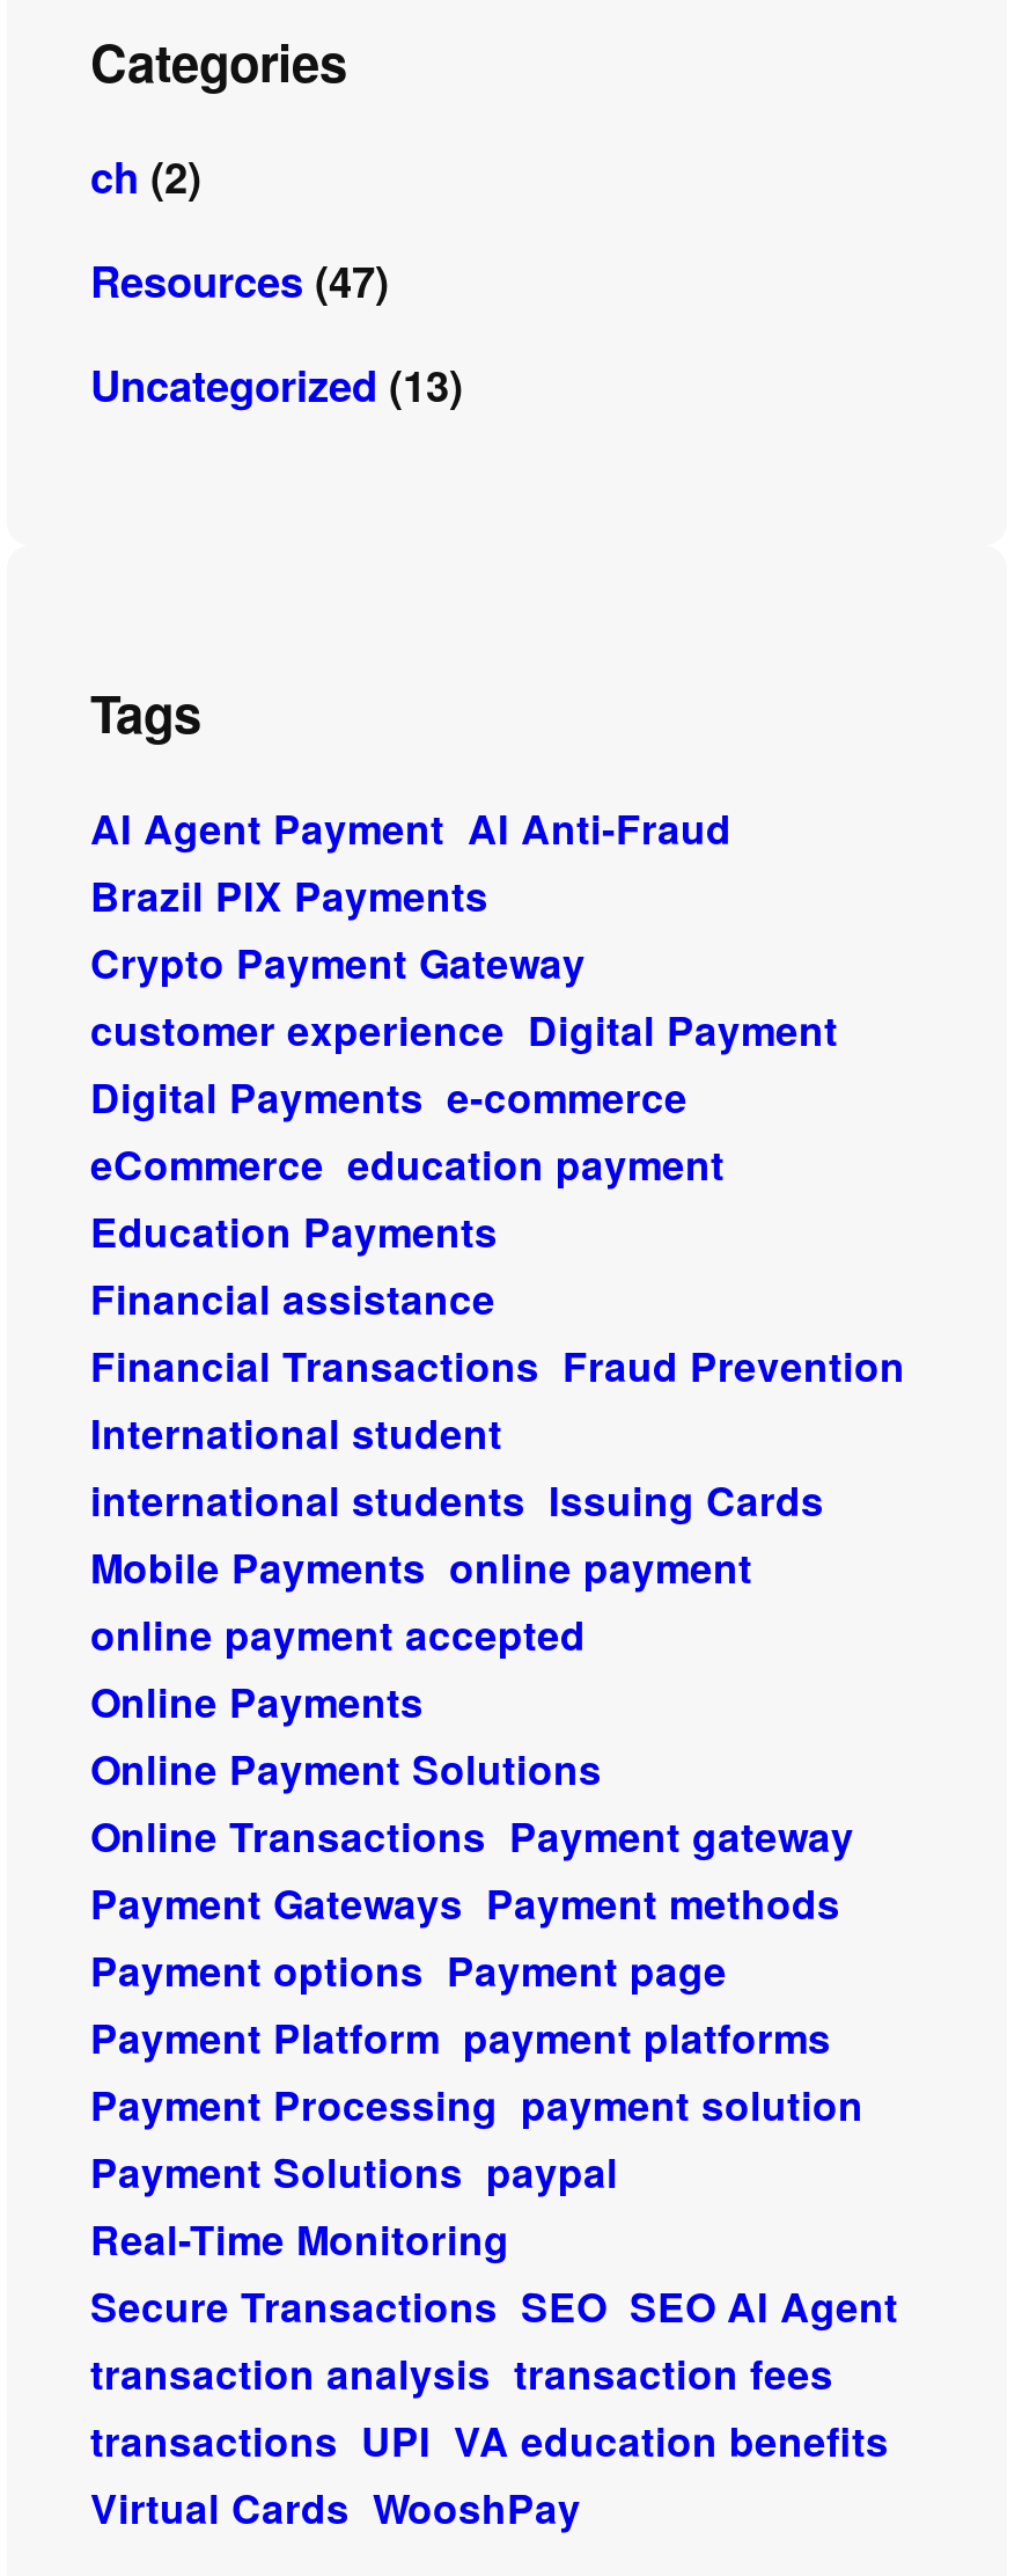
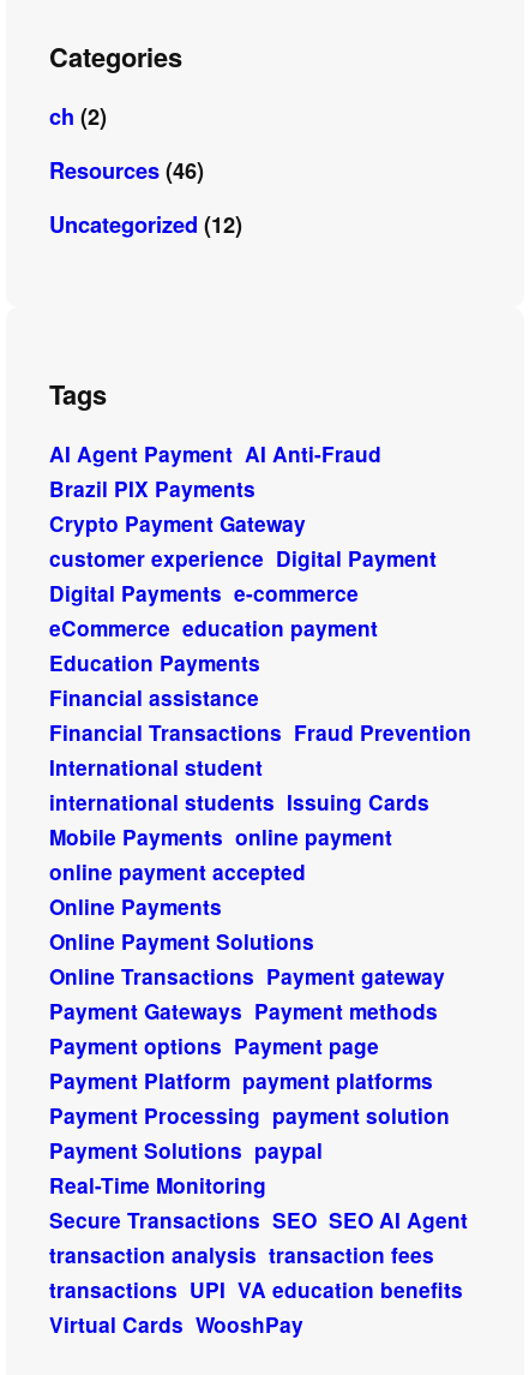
- Resources (47)
+ Resources (46)

- Uncategorized (13)
+ Uncategorized (12)
